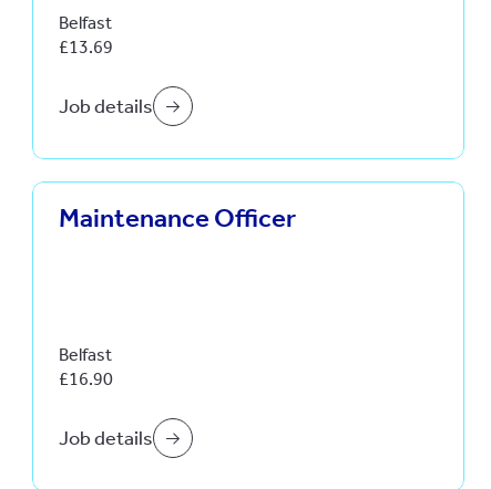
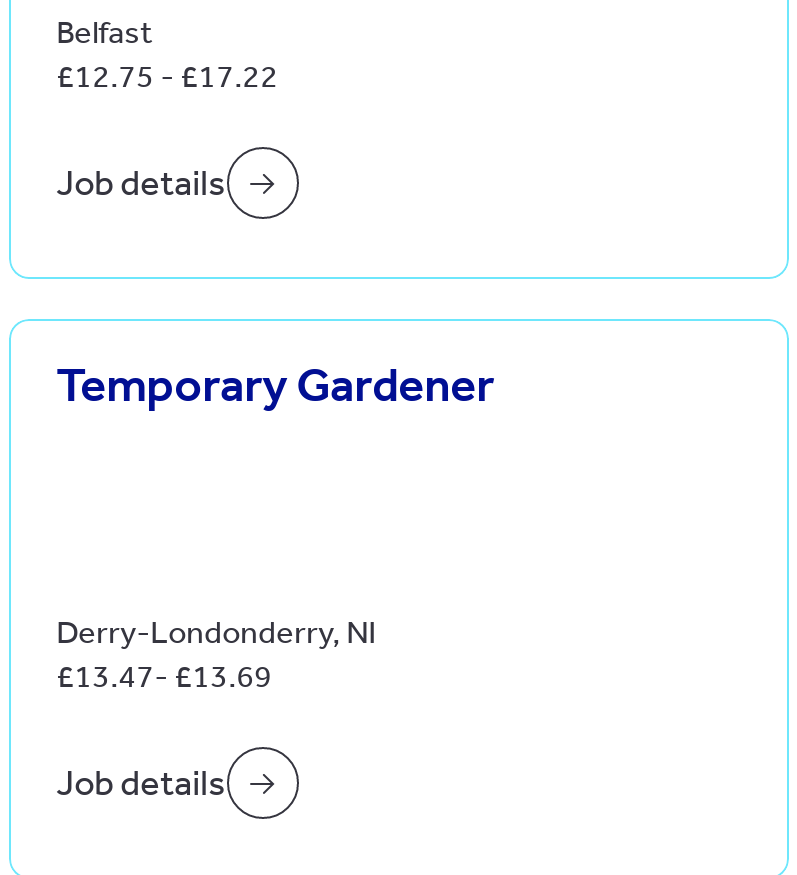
- £13.69
+ £12.75 - £17.22

- Maintenance Officer
+ Temporary Gardener

- Belfast
- £16.90
+ Derry-Londonderry, NI
+ £13.47- £13.69
